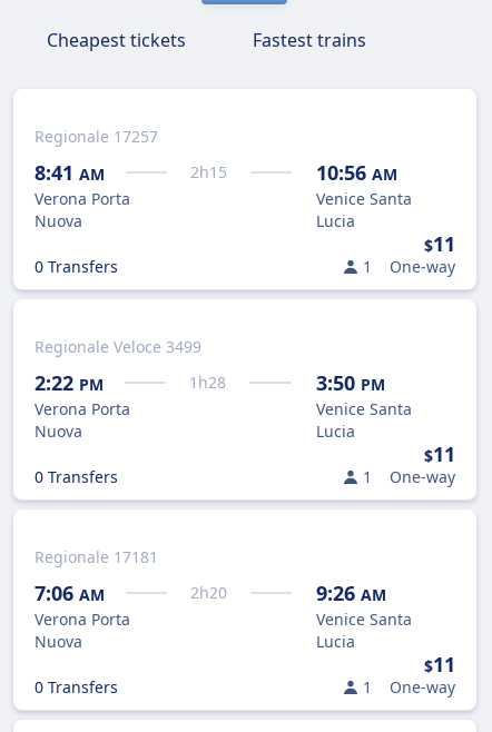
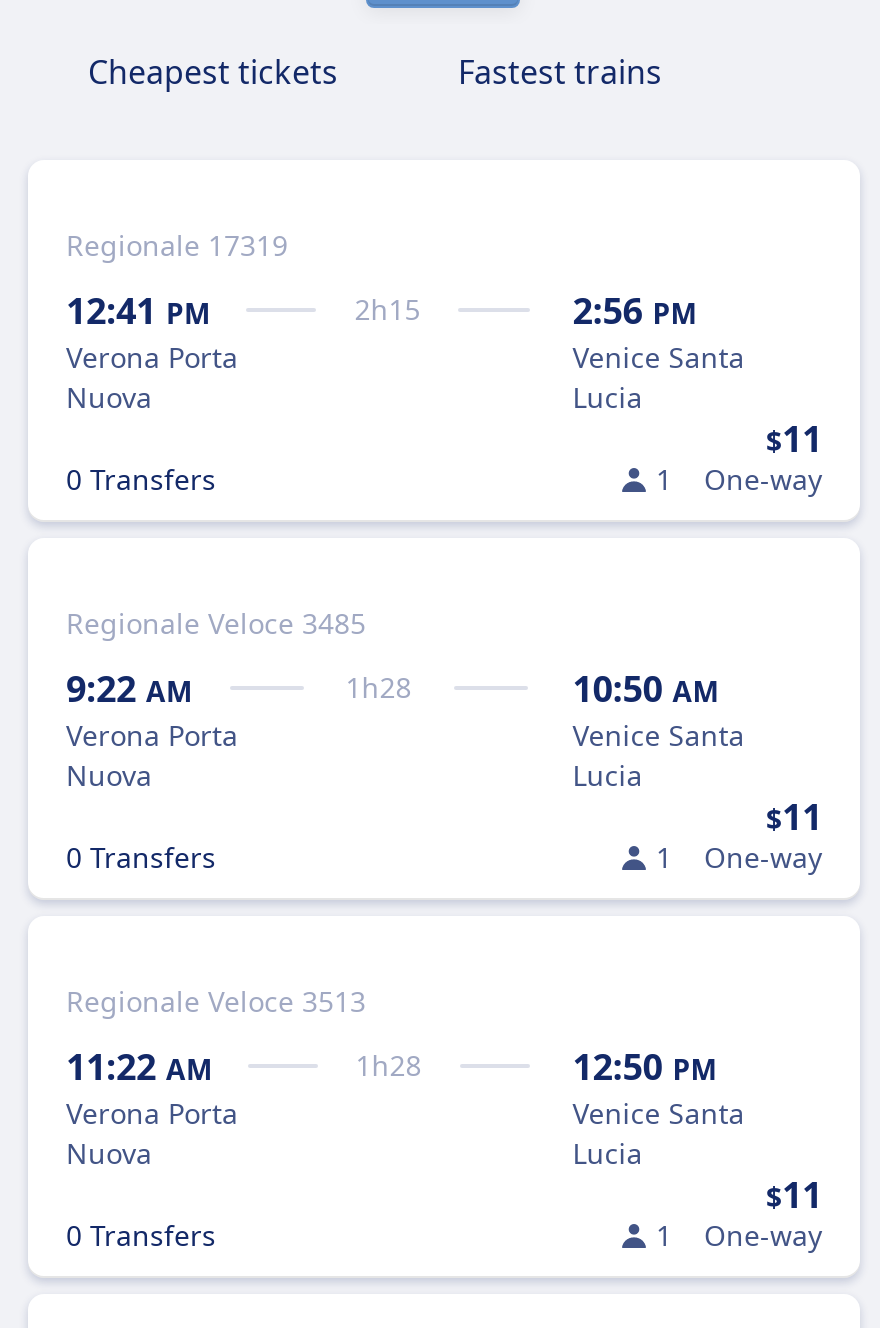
- Regionale 17257
+ Regionale 17319

- 8:41 AM
+ 12:41 PM

- 10:56 AM
+ 2:56 PM

- Regionale Veloce 3499
+ Regionale Veloce 3485

- 2:22 PM
+ 9:22 AM

- 3:50 PM
+ 10:50 AM

- Regionale 17181
+ Regionale Veloce 3513

- 7:06 AM
- 2 h20
+ 11:22 AM
+ 1 h28

- 9:26 AM
+ 12:50 PM
